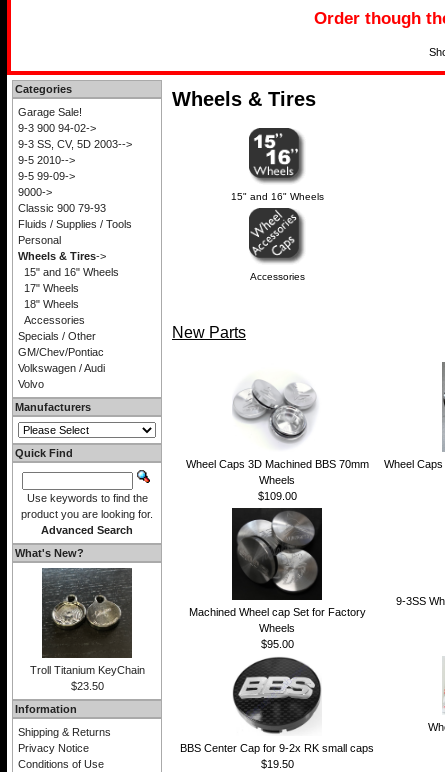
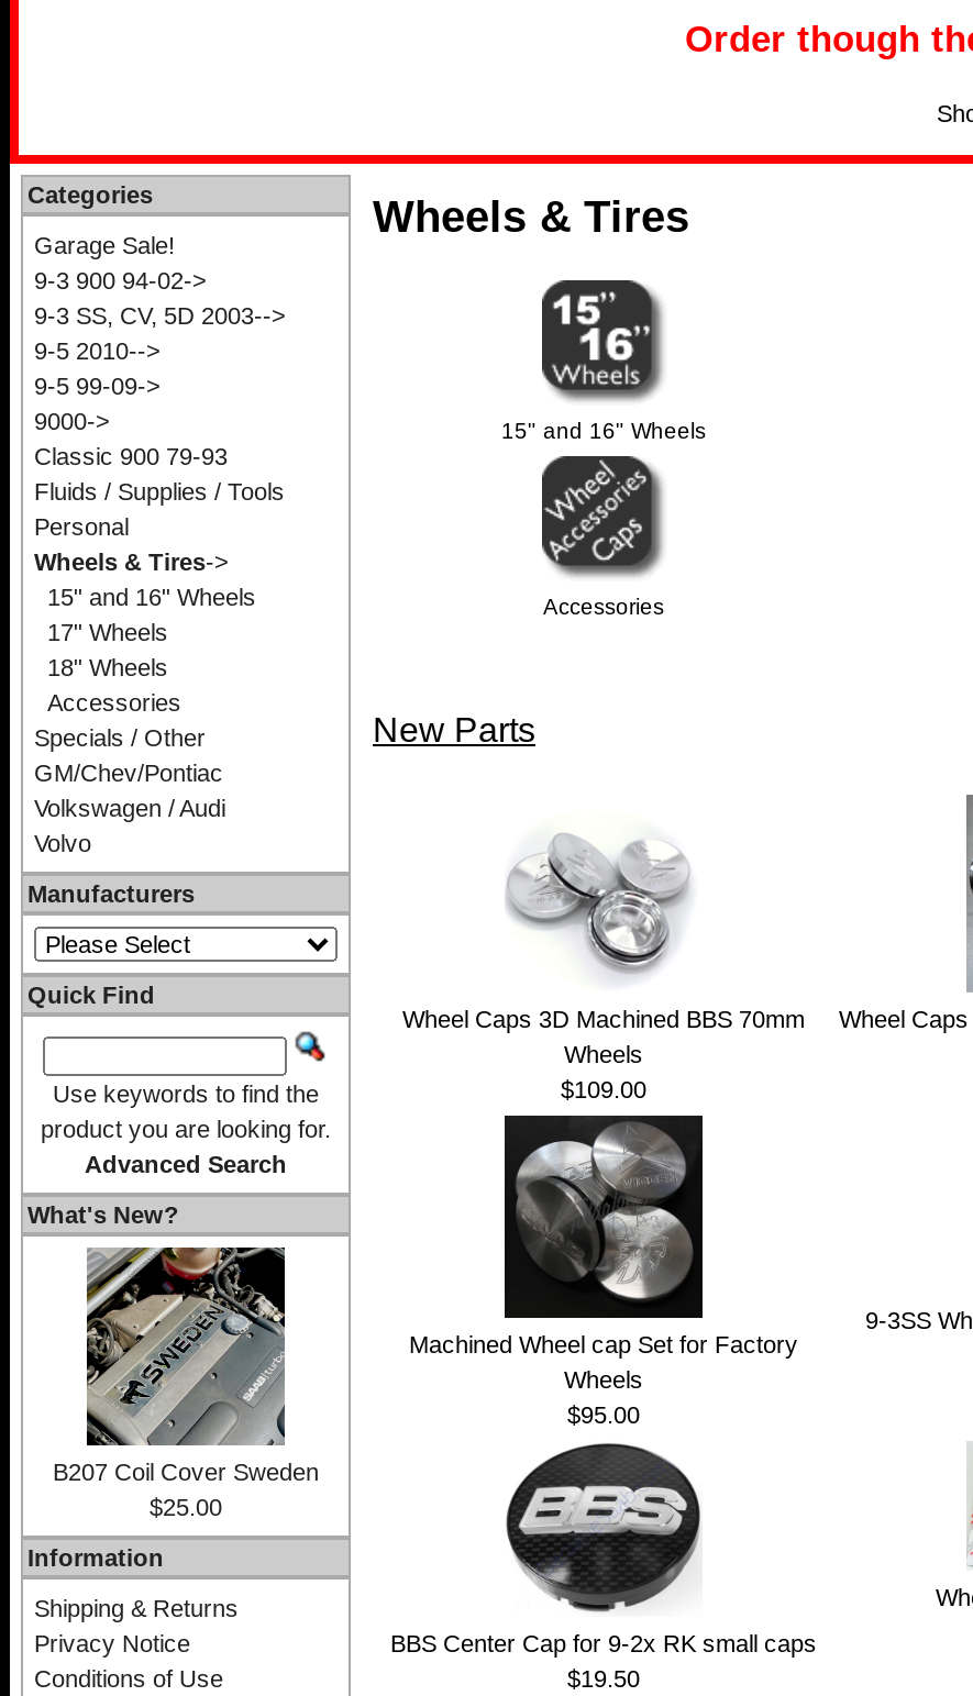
- [image]
- Troll Titanium KeyChain
- $23.50
+ [image]
+ B207 Coil Cover Sweden
+ $25.00
